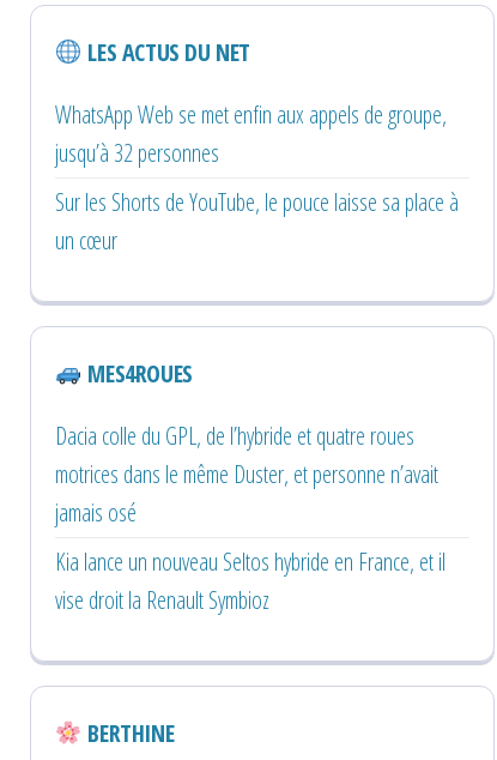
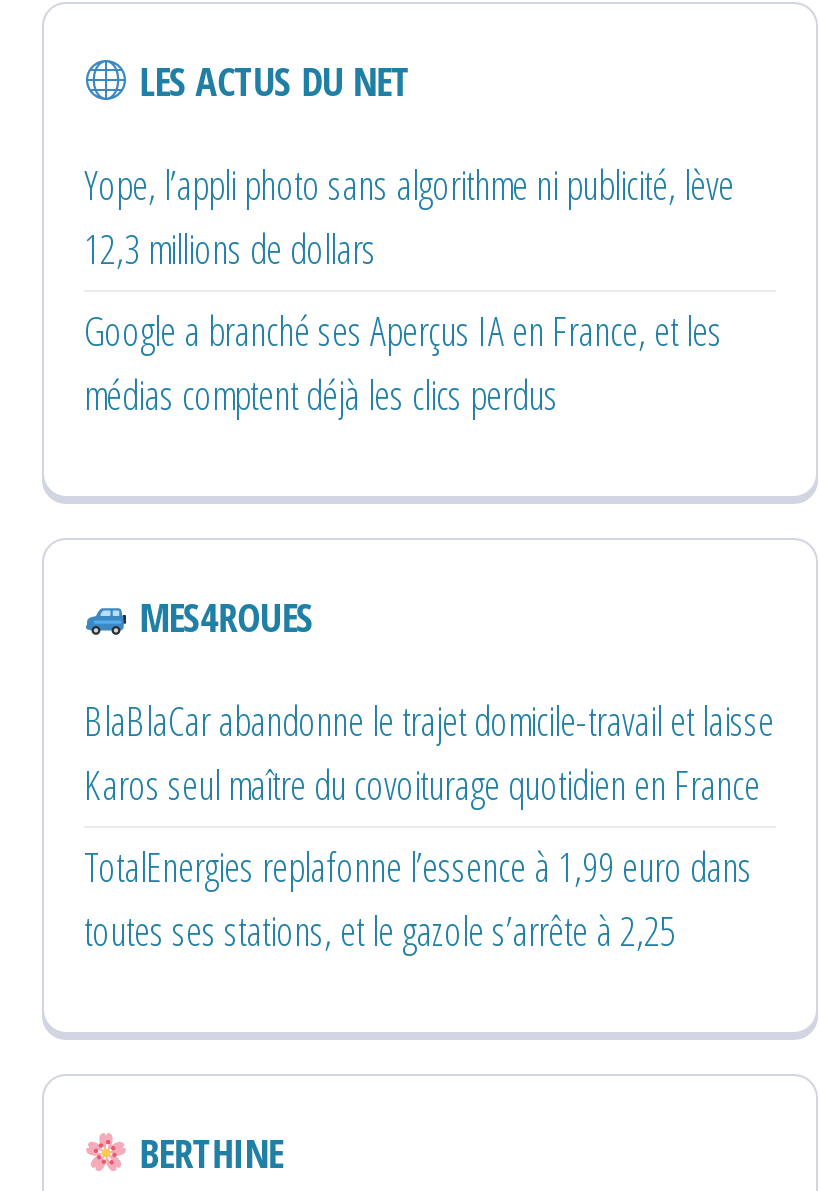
- WhatsApp Web se met enfin aux appels de groupe,
- jusqu’à 32 personnes
+ Yope, l’appli photo sans algorithme ni publicité, lève
+ 12,3 millions de dollars

- Sur les Shorts de YouTube, le pouce laisse sa place à
- un cœur
+ Google a branché ses Aperçus IA en France, et les
+ médias comptent déjà les clics perdus

- Dacia colle du GPL, de l’hybride et quatre roues
- motrices dans le même Duster, et personne n’avait
- jamais osé
+ BlaBlaCar abandonne le trajet domicile-travail et laisse
+ Karos seul maître du covoiturage quotidien en France

- Kia lance un nouveau Seltos hybride en France, et il
- vise droit la Renault Symbioz
+ TotalEnergies replafonne l’essence à 1,99 euro dans
+ toutes ses stations, et le gazole s’arrête à 2,25
